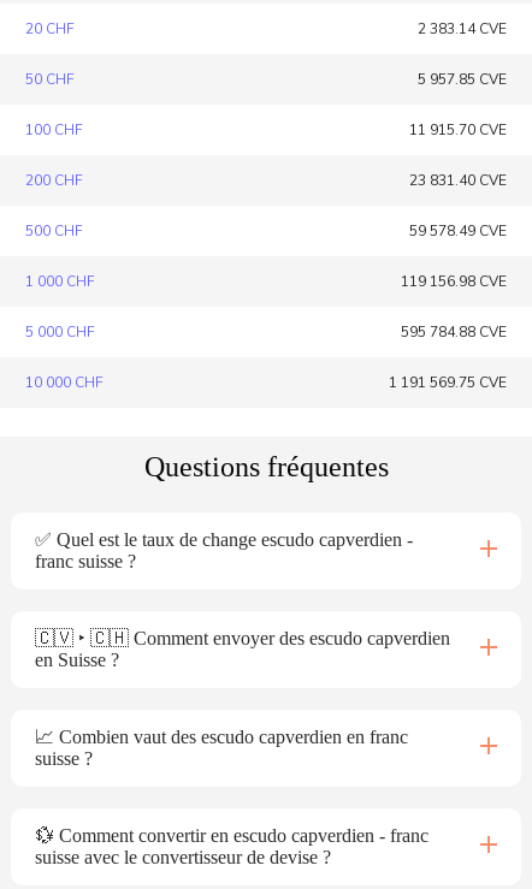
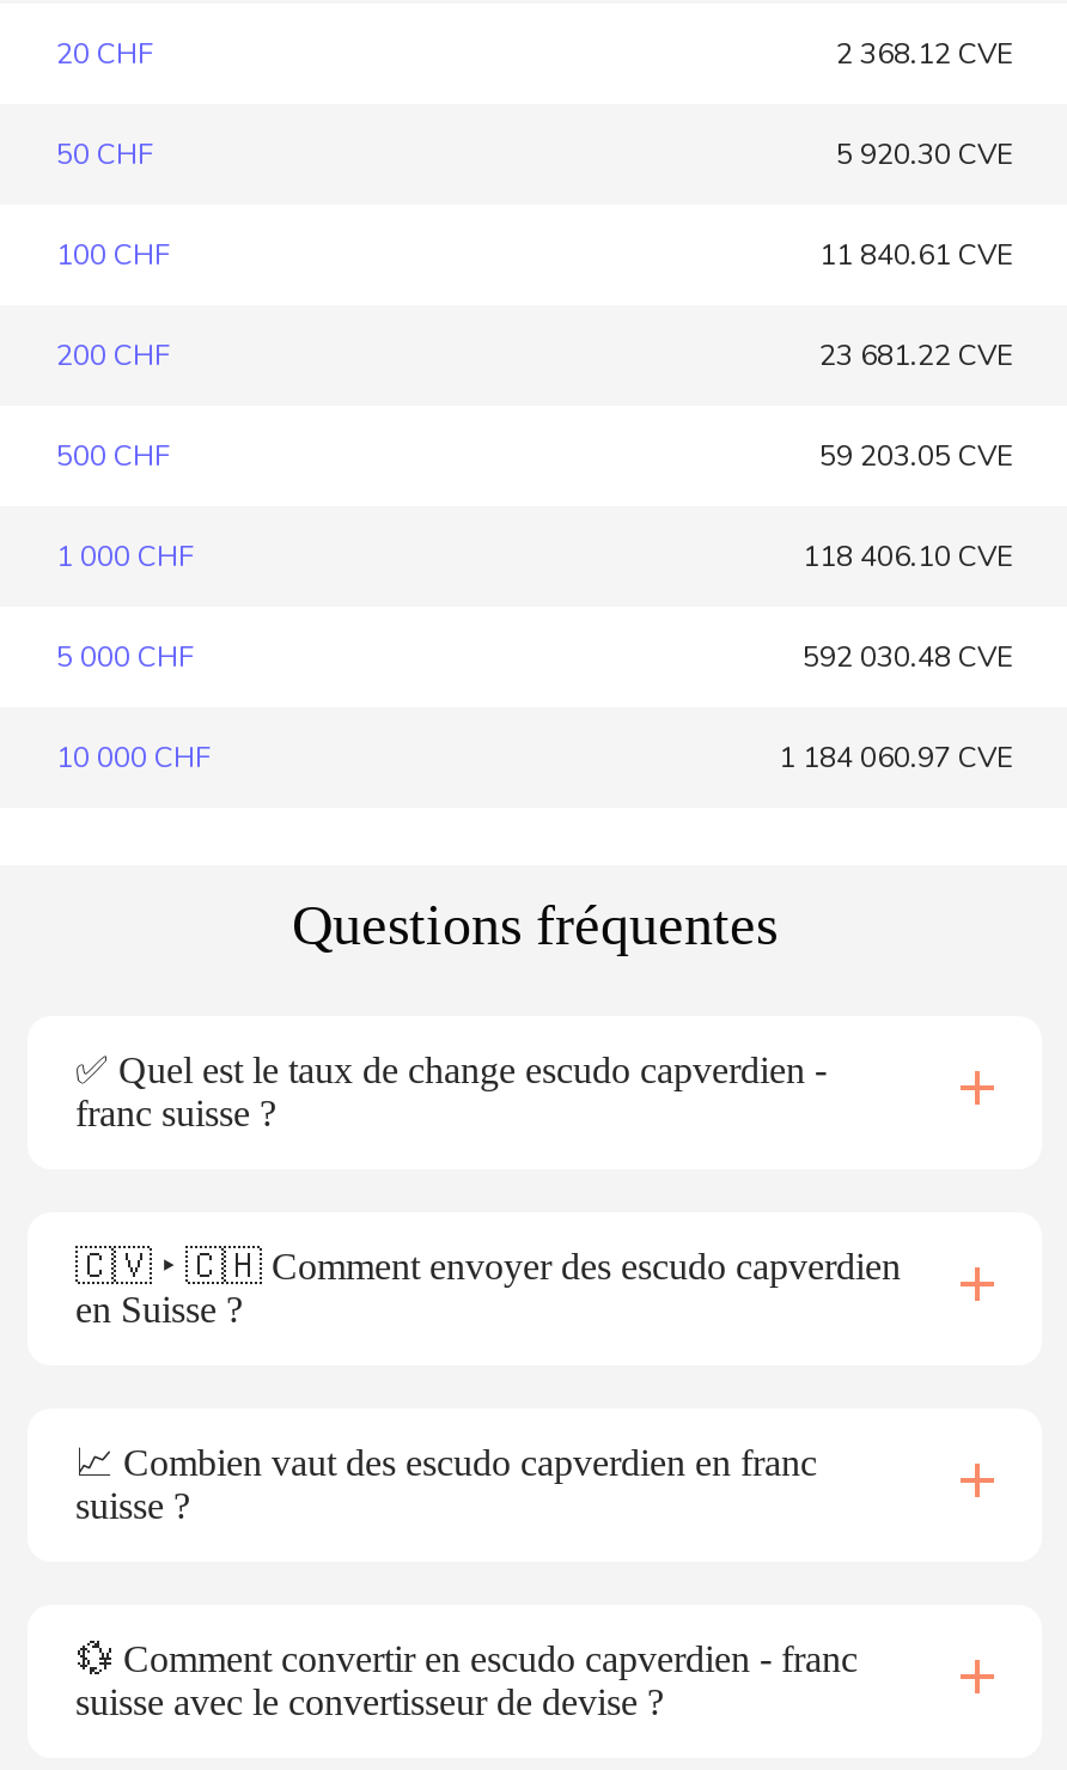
- 2 383.14 CVE
+ 2 368.12 CVE

- 5 957.85 CVE
+ 5 920.30 CVE

- 11 915.70 CVE
+ 11 840.61 CVE

- 23 831.40 CVE
+ 23 681.22 CVE

- 59 578.49 CVE
+ 59 203.05 CVE

- 119 156.98 CVE
+ 118 406.10 CVE

- 595 784.88 CVE
+ 592 030.48 CVE

- 1 191 569.75 CVE
+ 1 184 060.97 CVE
